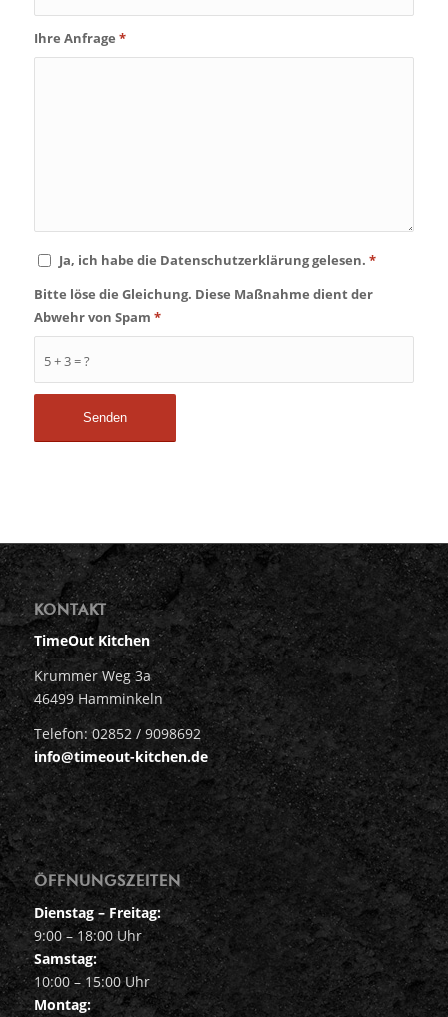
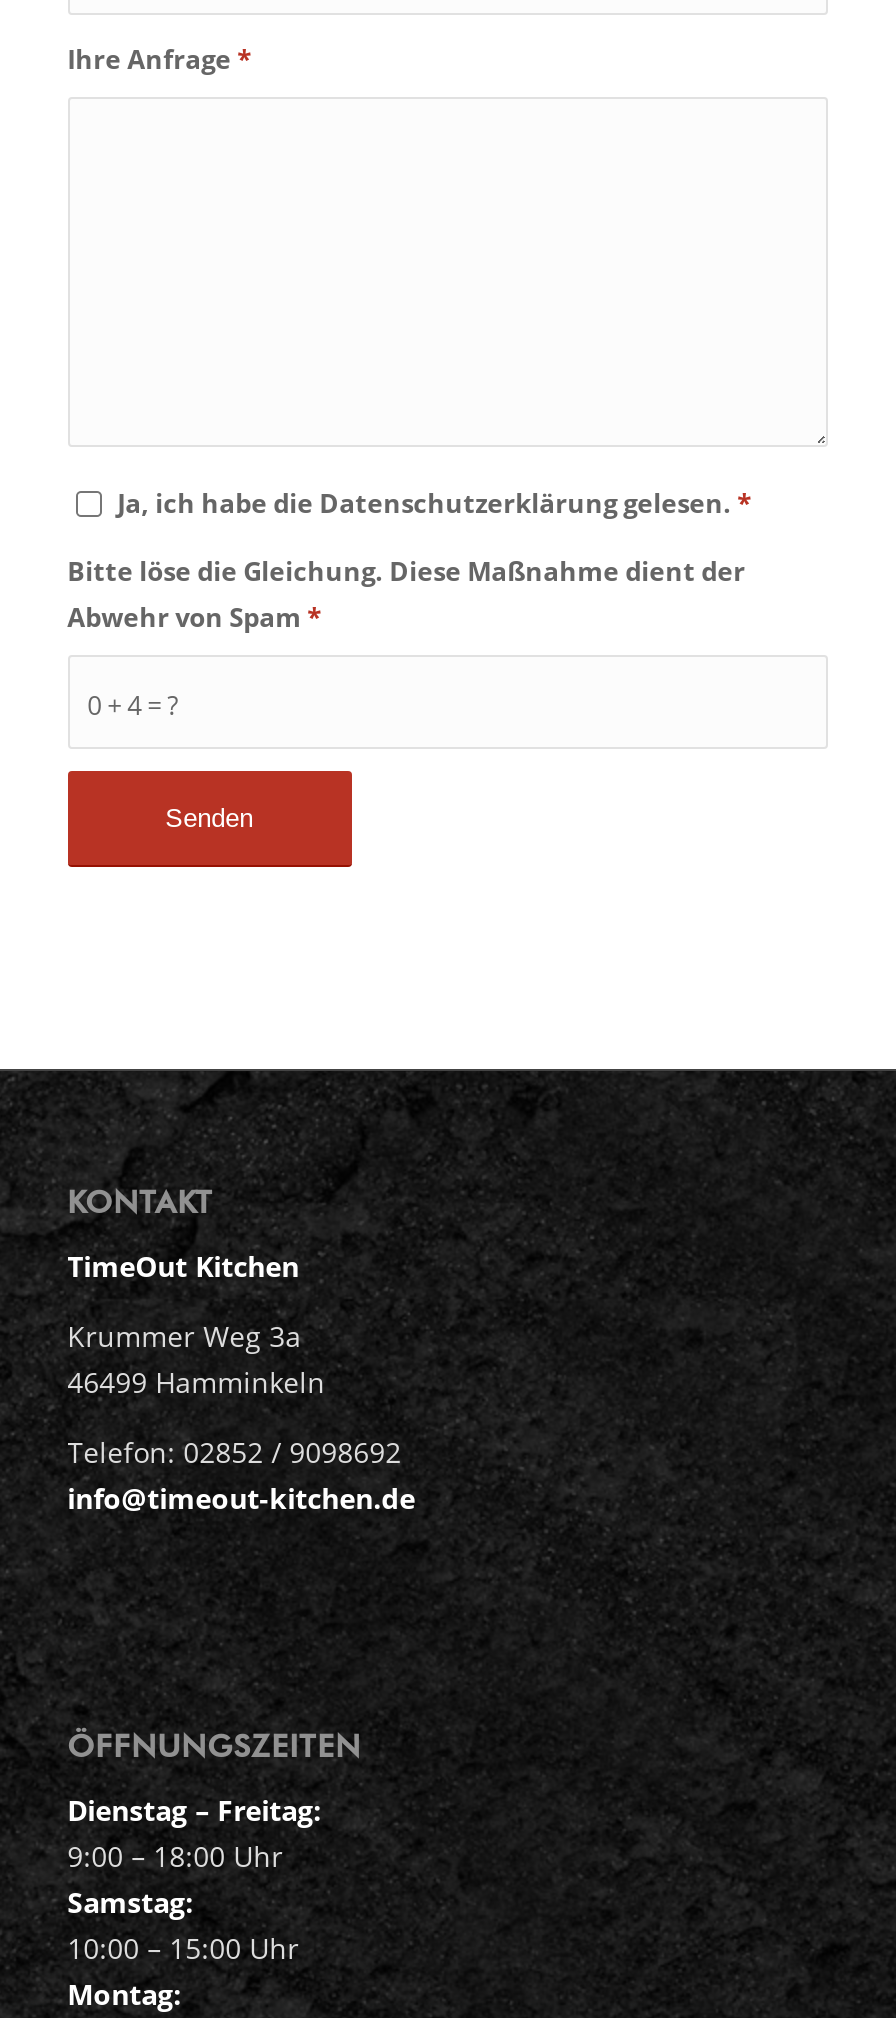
- 5 + 3 = ?
+ 0 + 4 = ?
